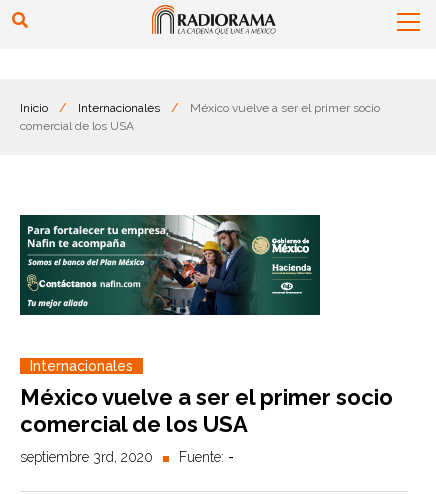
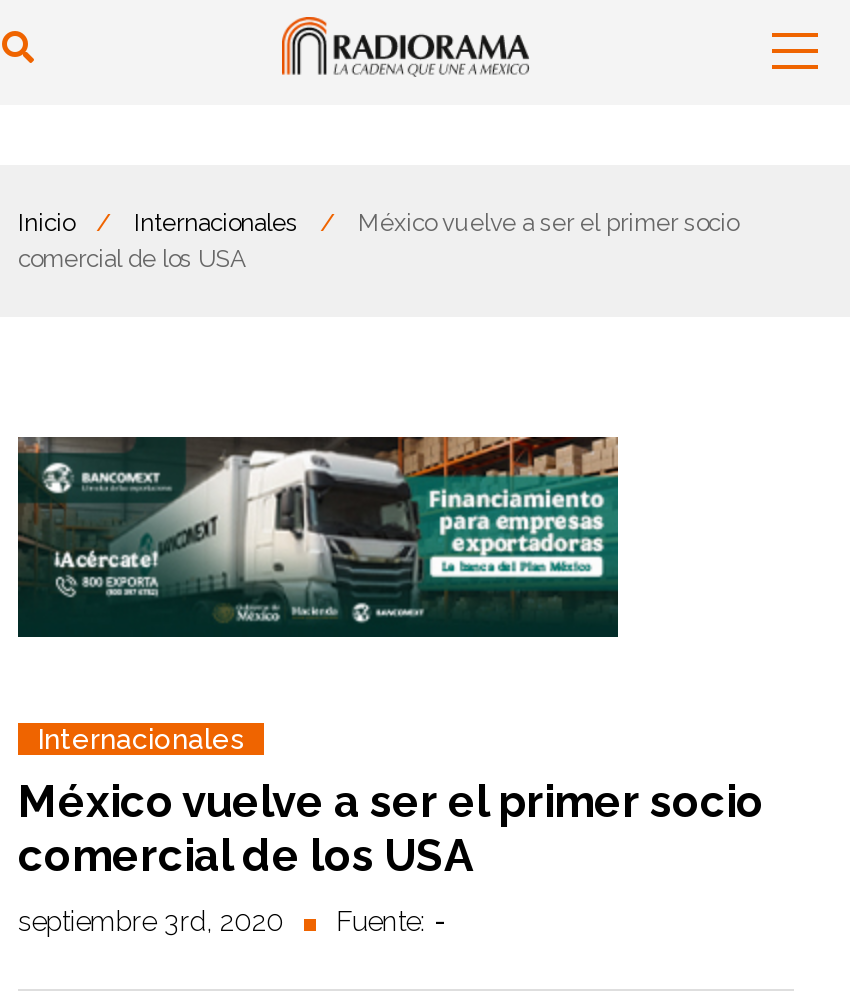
- [image]
+ [image]
